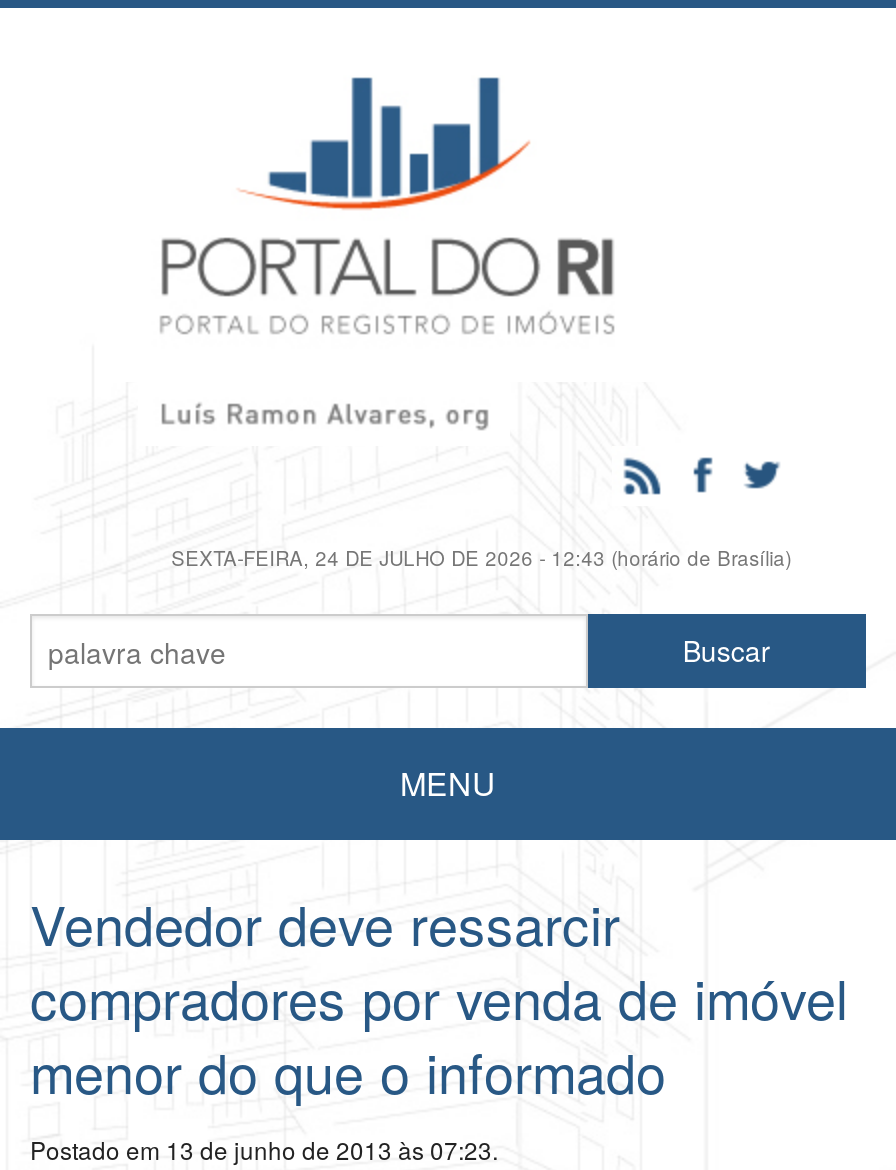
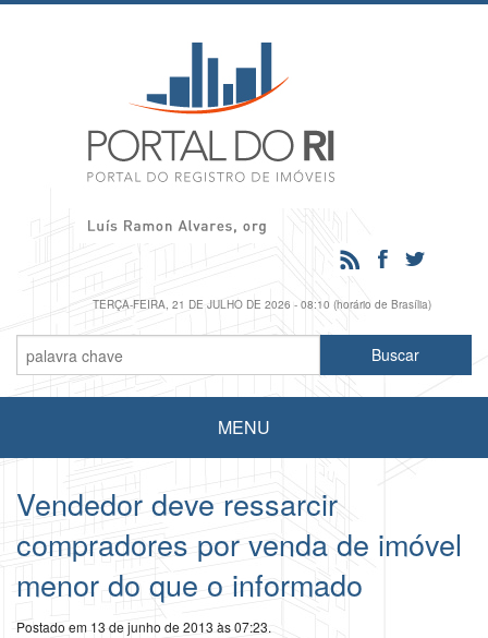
- SEXTA-FEIRA, 24 DE JULHO DE 2026 - 12:43 (horário de Brasília)
+ TERÇA-FEIRA, 21 DE JULHO DE 2026 - 08:10 (horário de Brasília)
